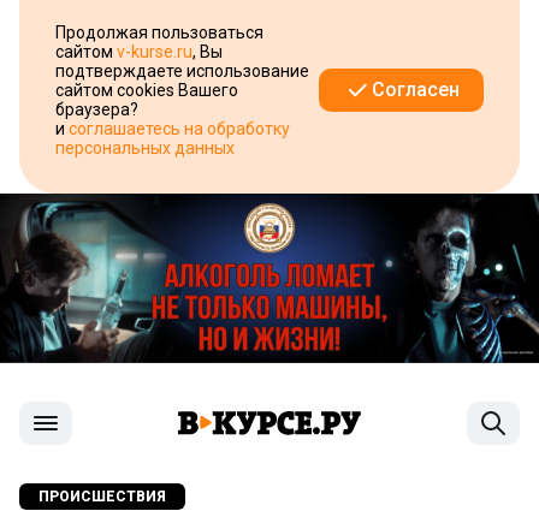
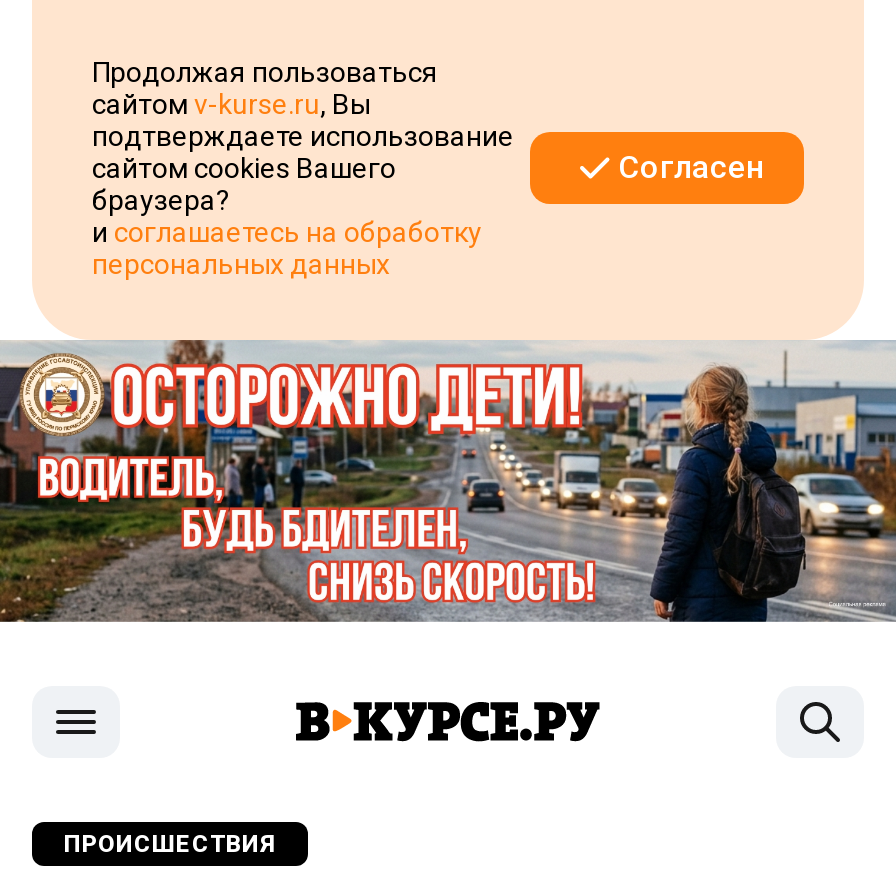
- [image]
+ [image]
